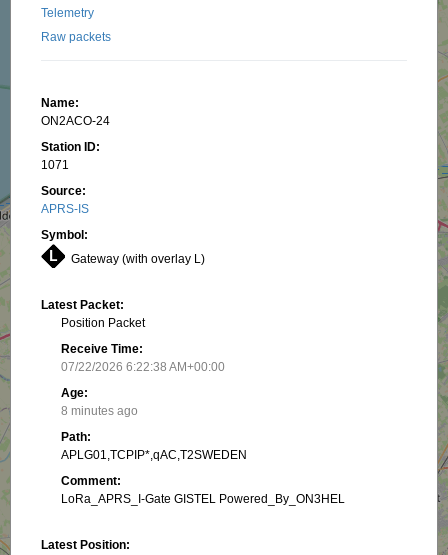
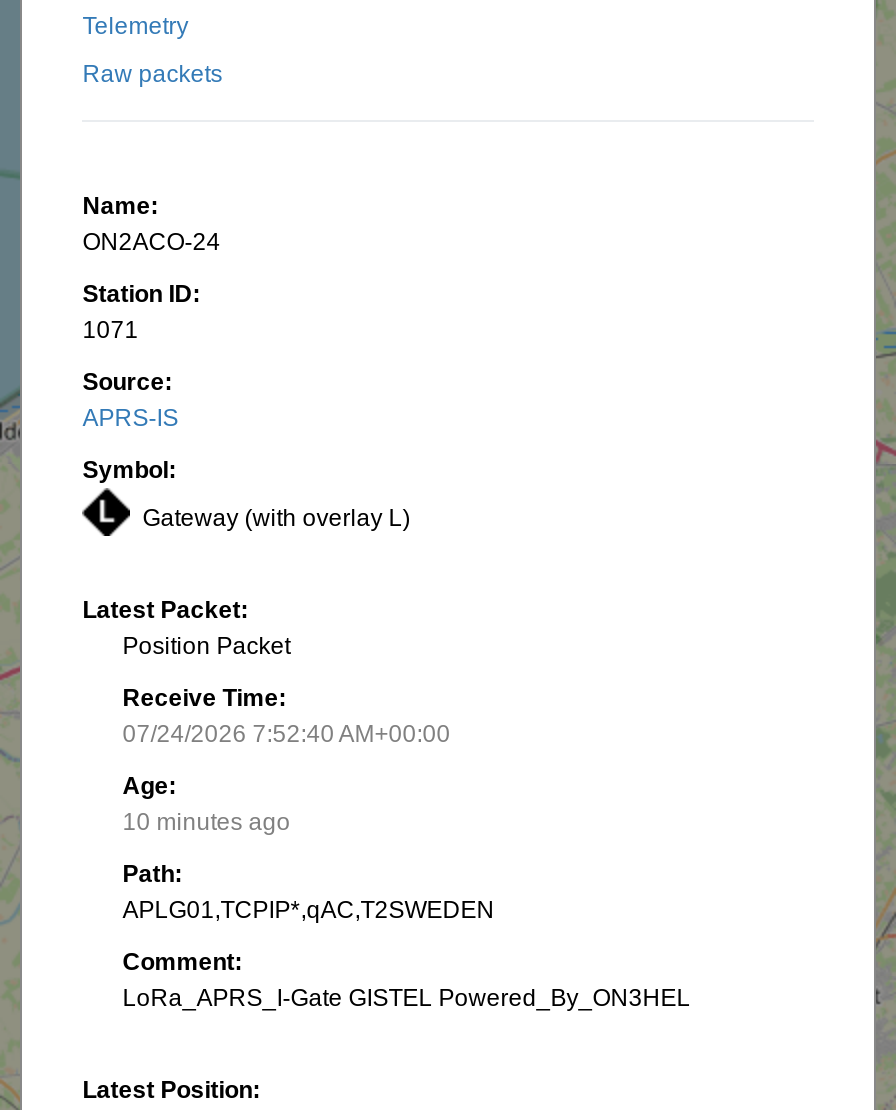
- 07/22/2026 6:22:38 AM+00:00
+ 07/24/2026 7:52:40 AM+00:00

- 8 minutes ago
+ 10 minutes ago
